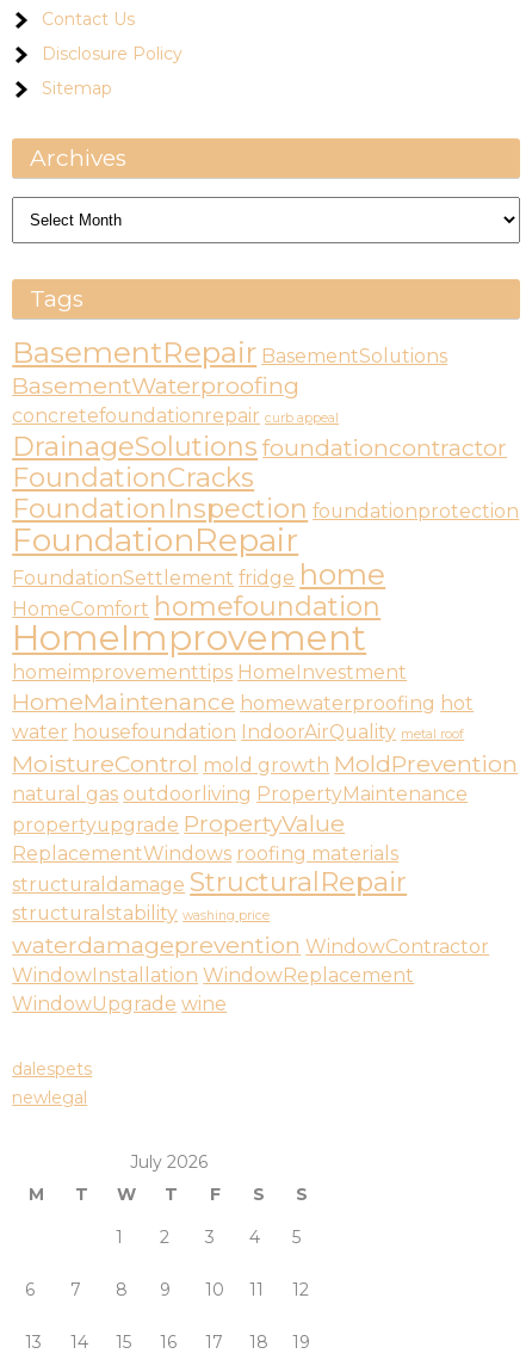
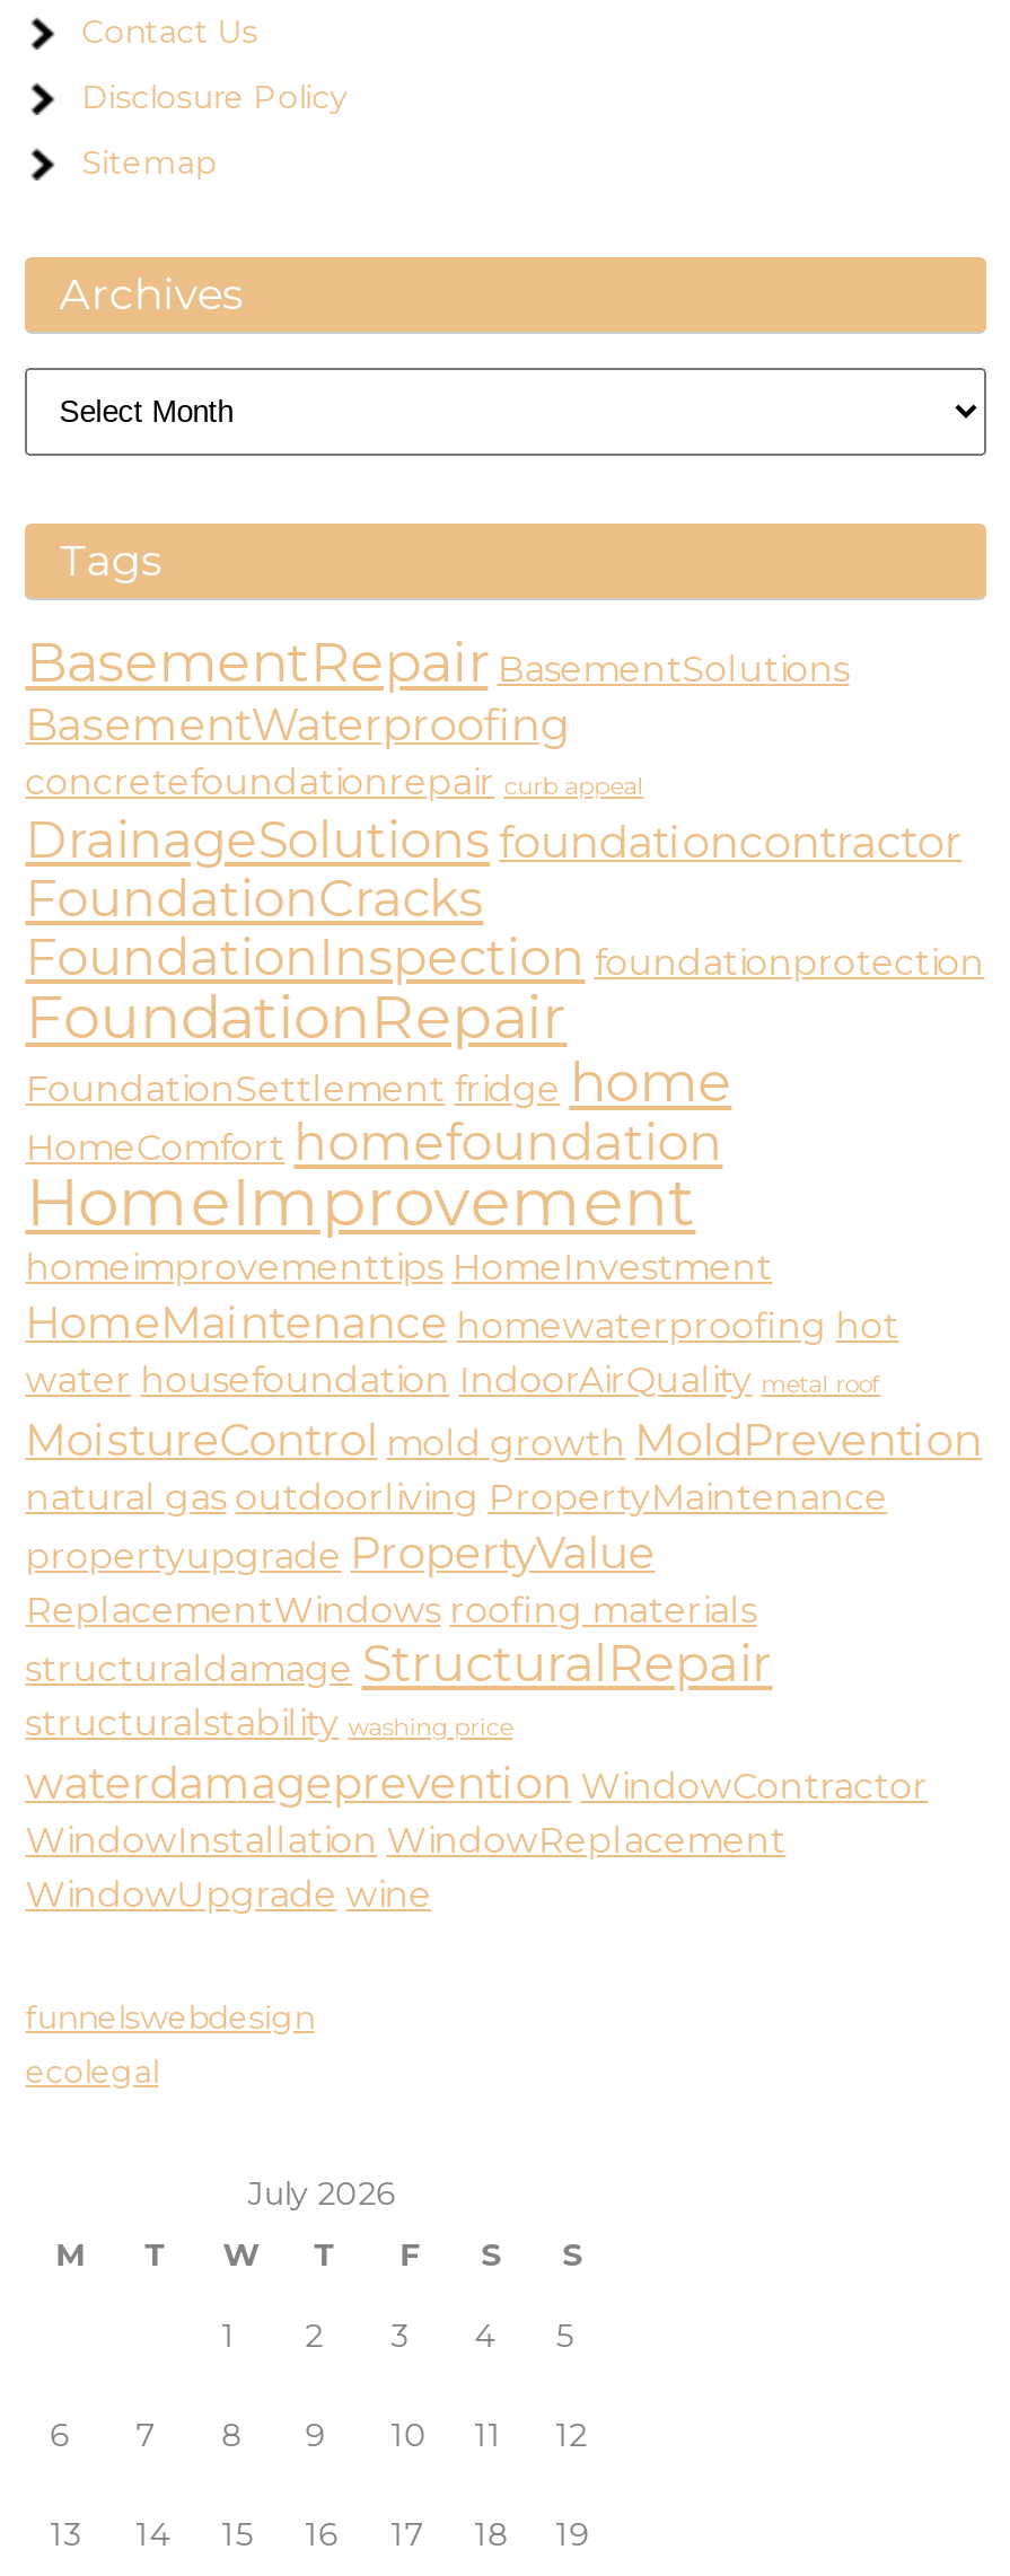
- dalespets
- newlegal
+ funnelswebdesign
+ ecolegal
